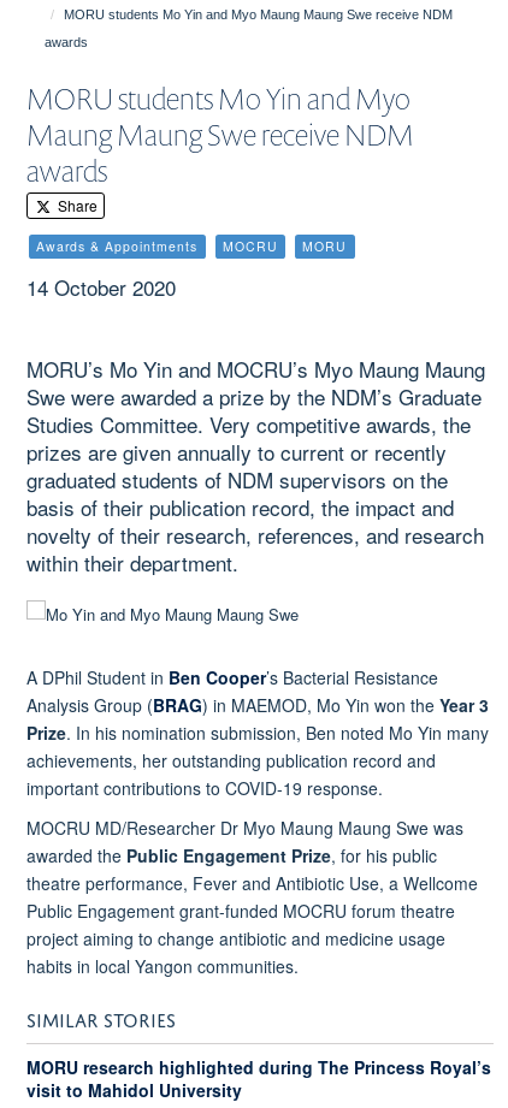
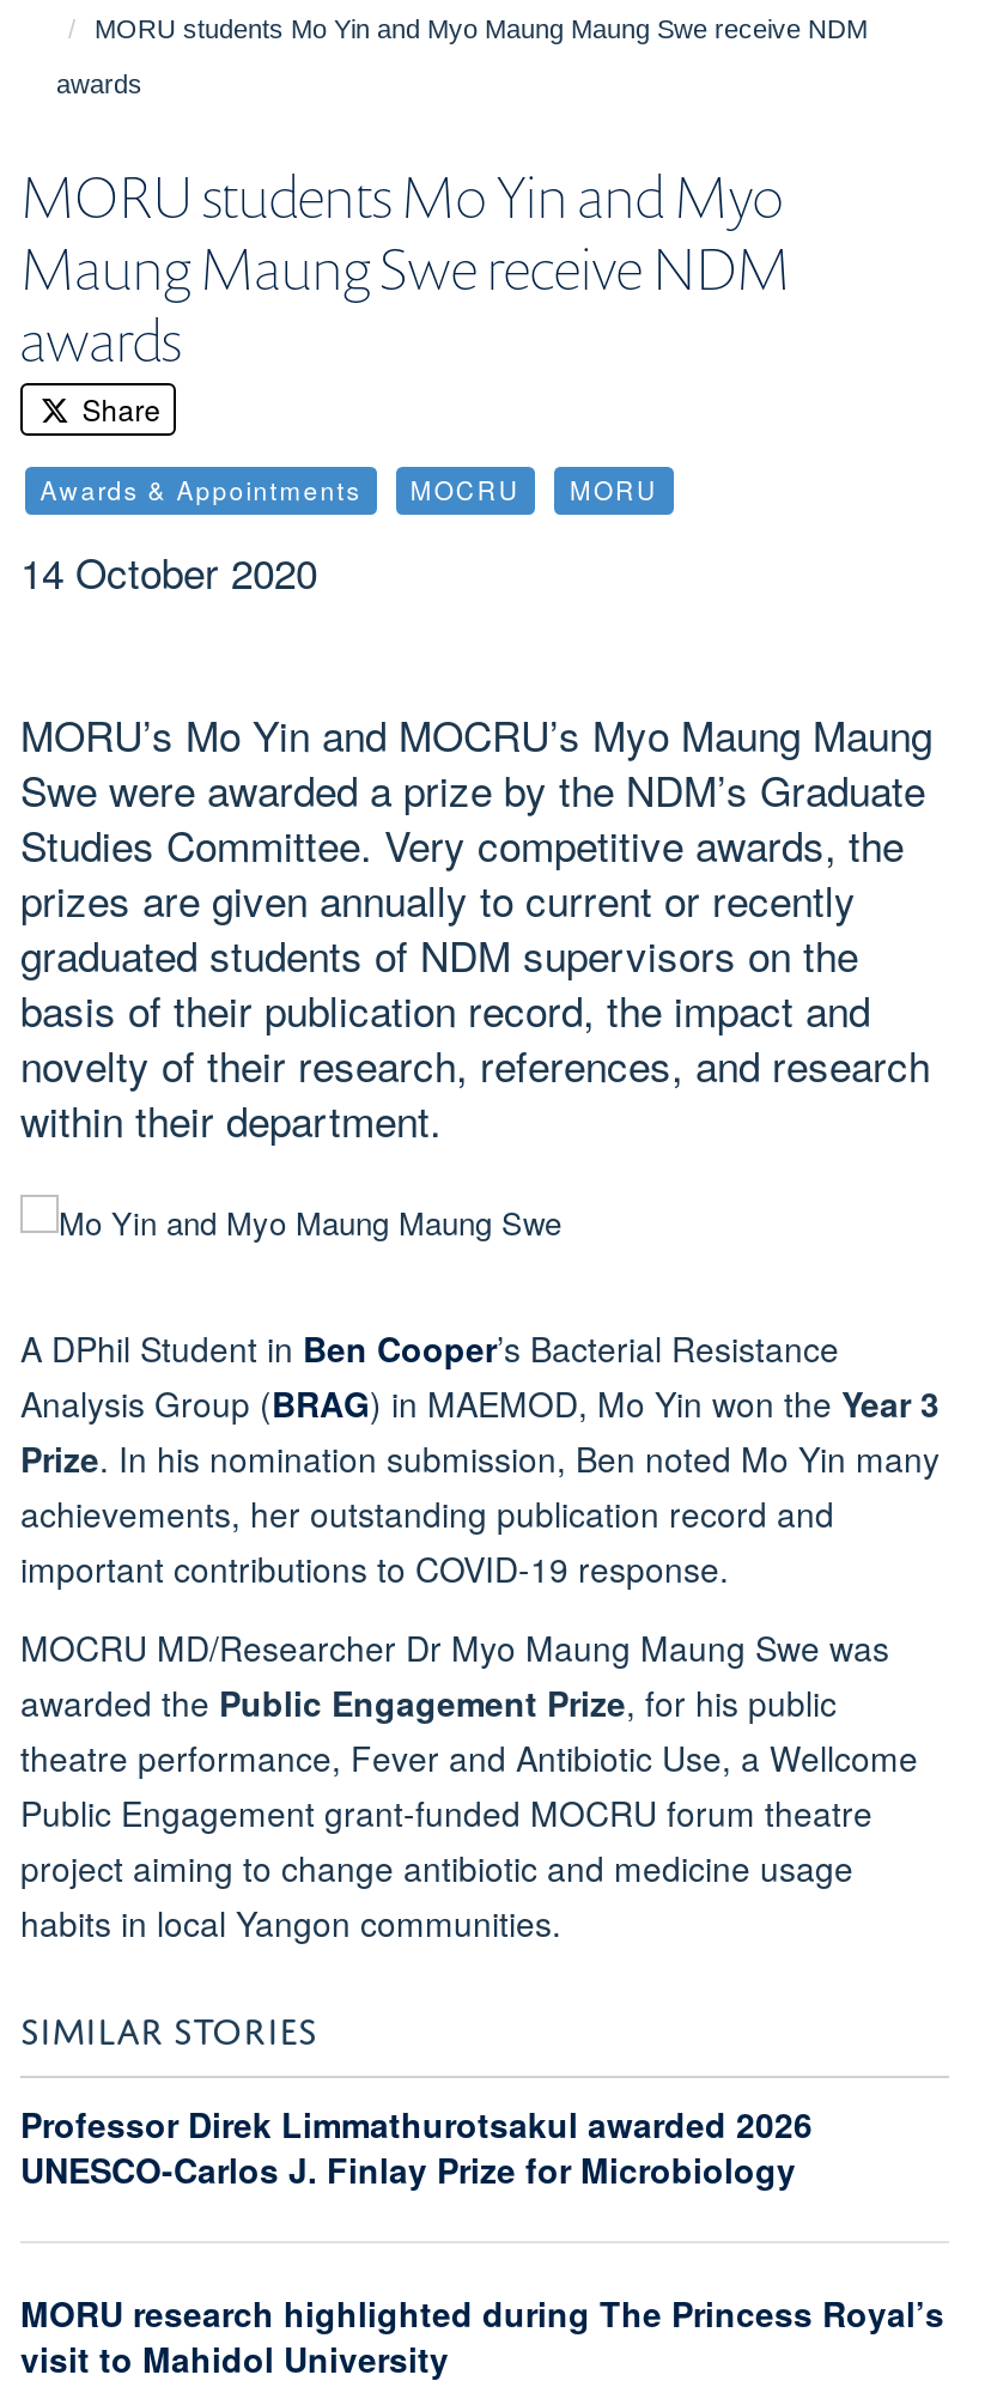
+ Professor Direk Limmathurotsakul awarded 2026
+ UNESCO-Carlos J. Finlay Prize for Microbiology
